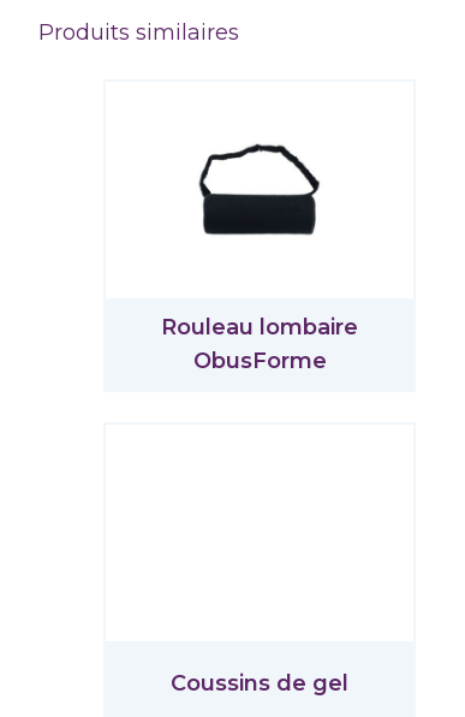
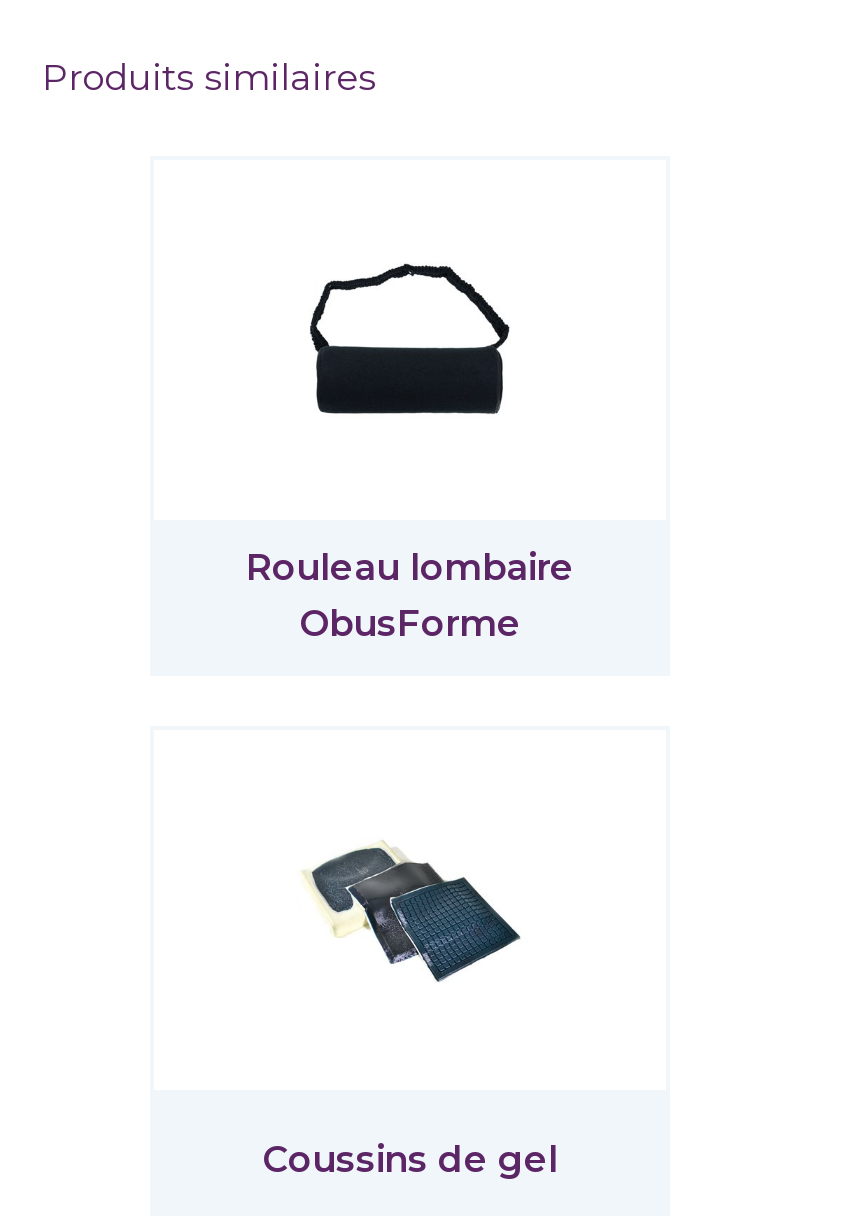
+ [image]
